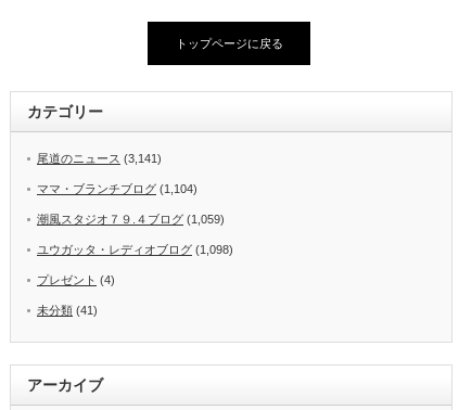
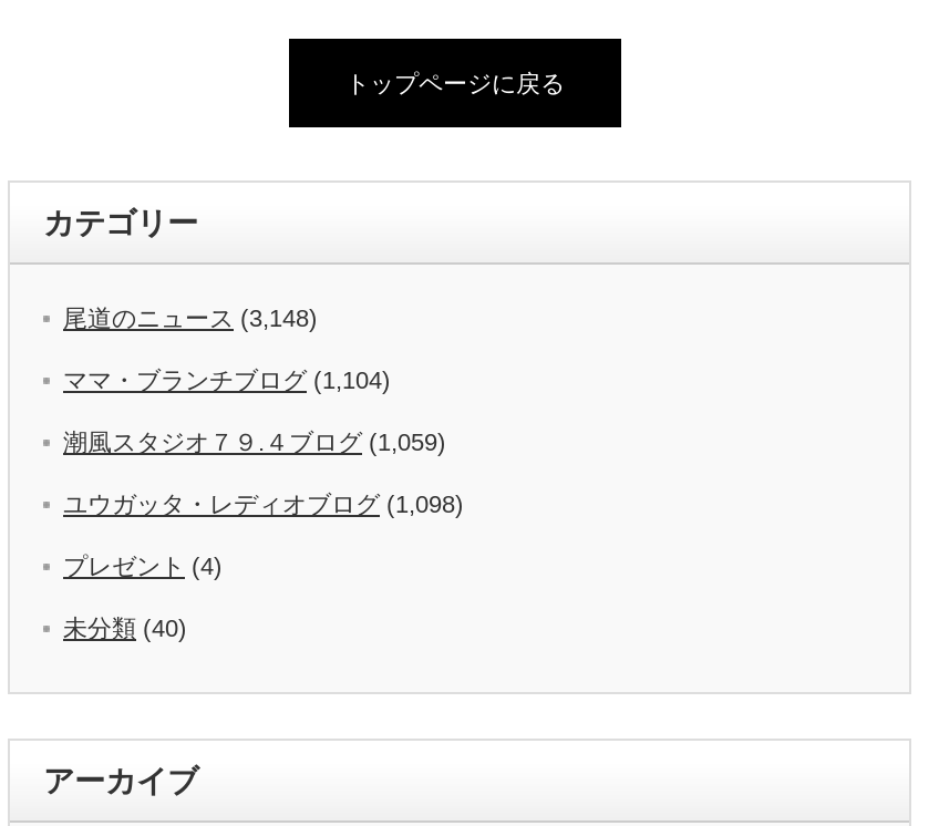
- 尾道のニュース(3,141)
+ 尾道のニュース(3,148)

- 未分類(41)
+ 未分類(40)
